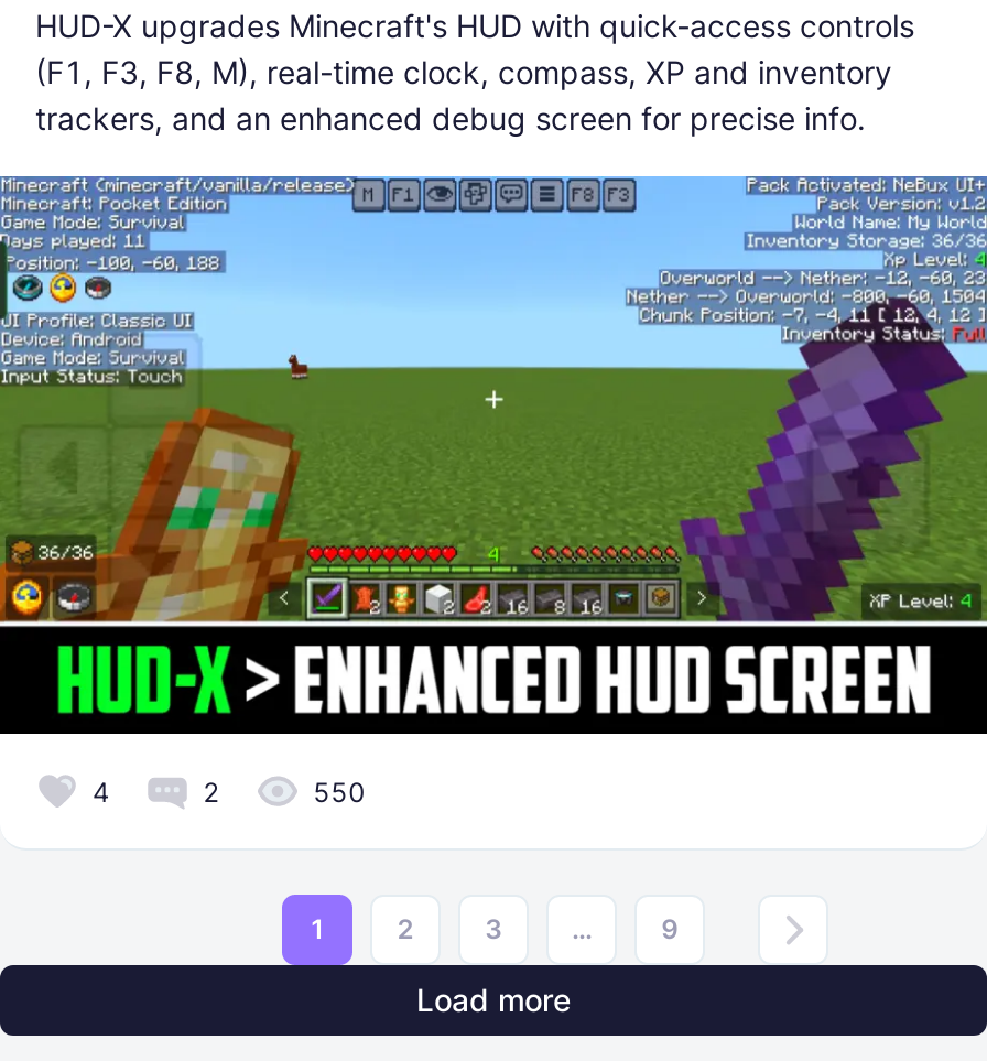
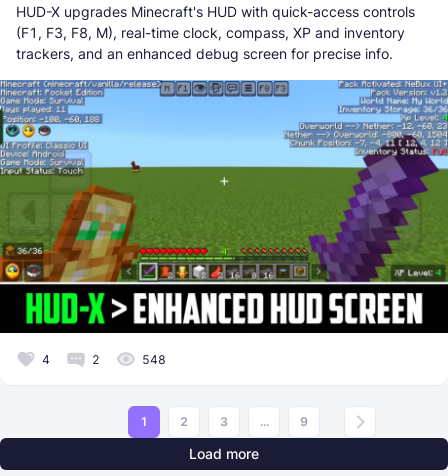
- 550
+ 548
